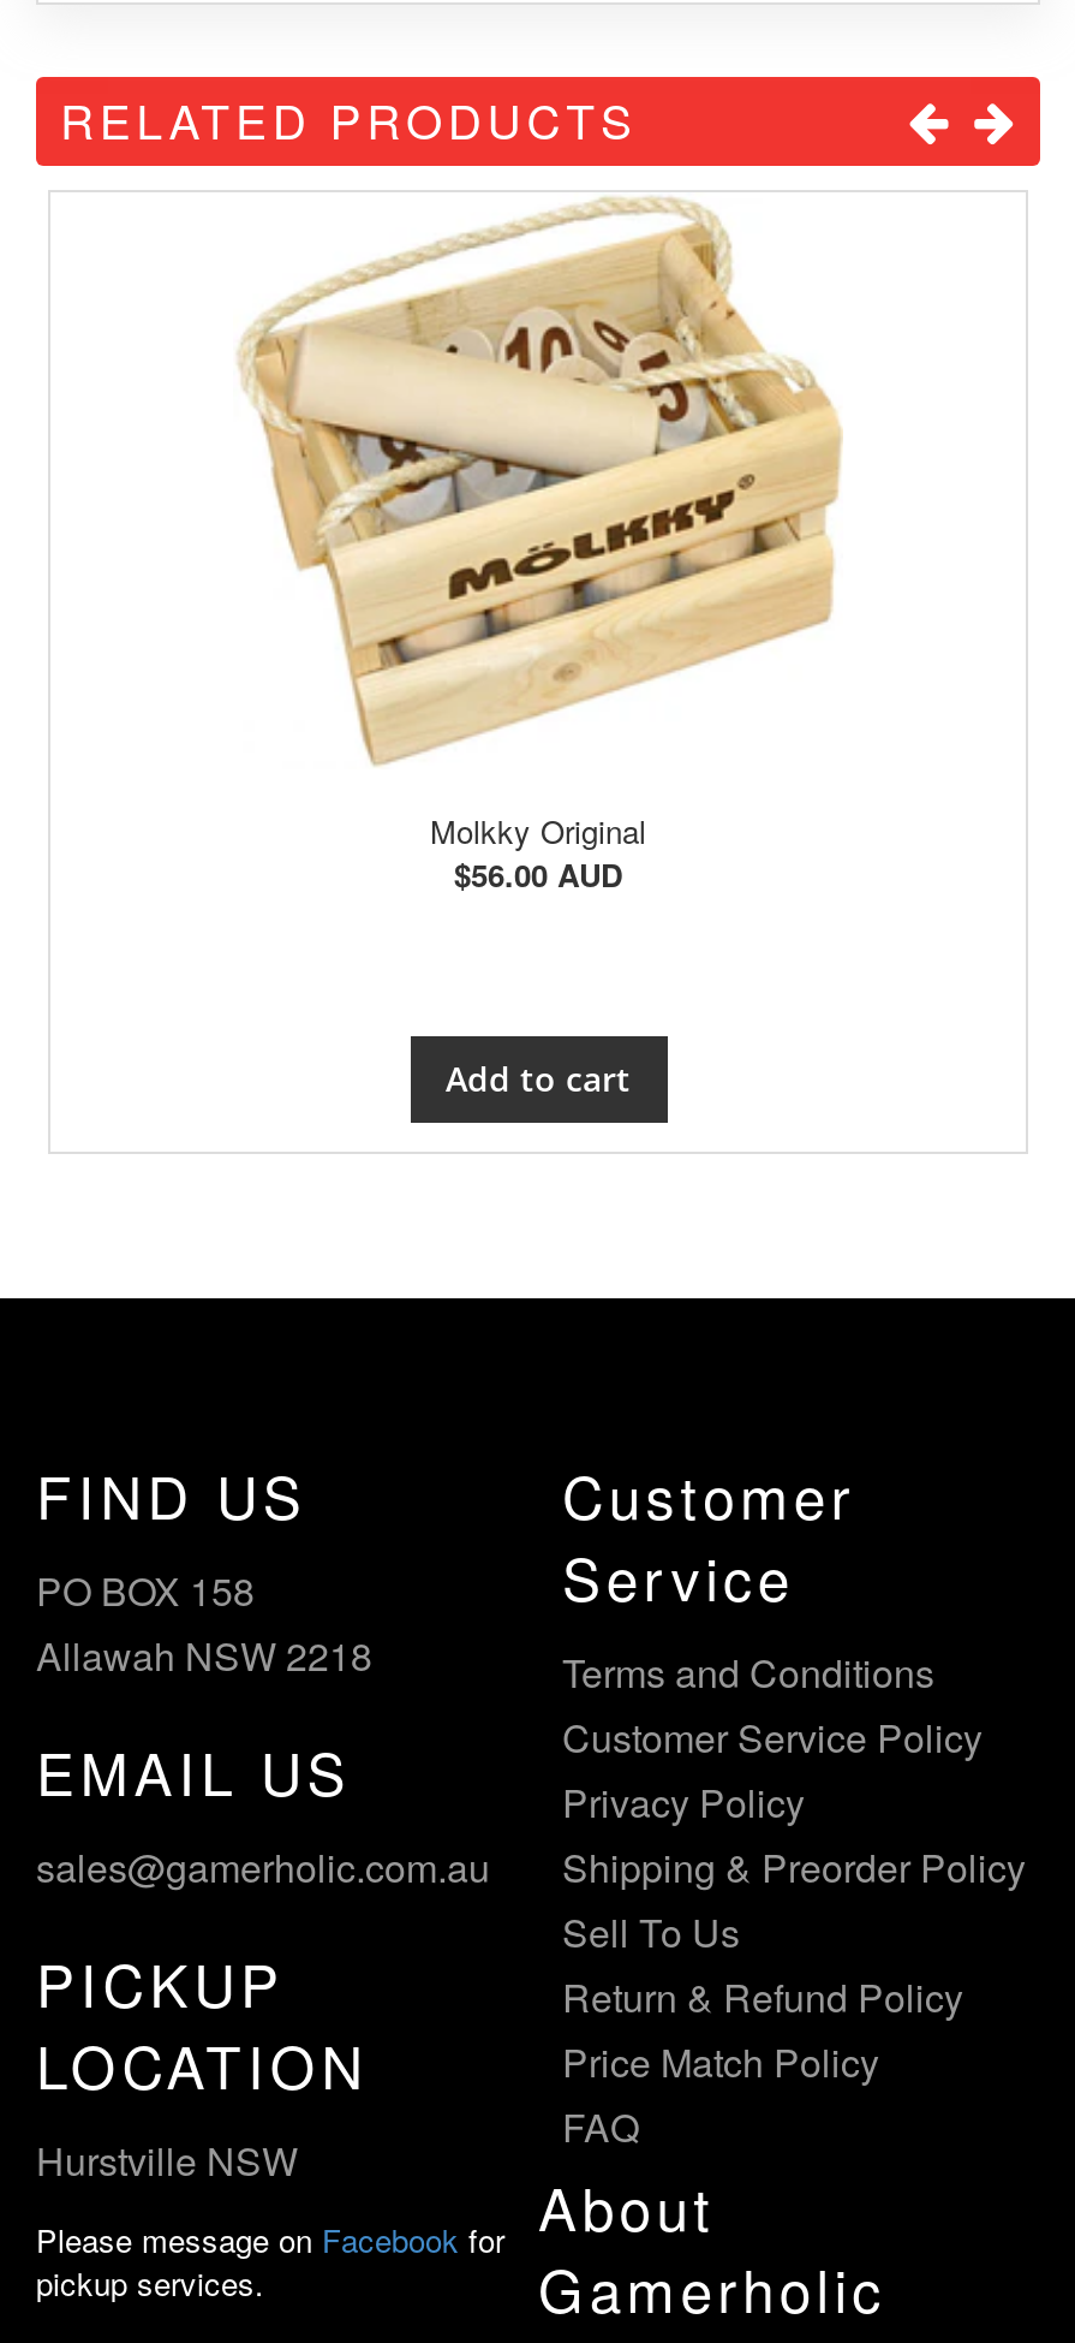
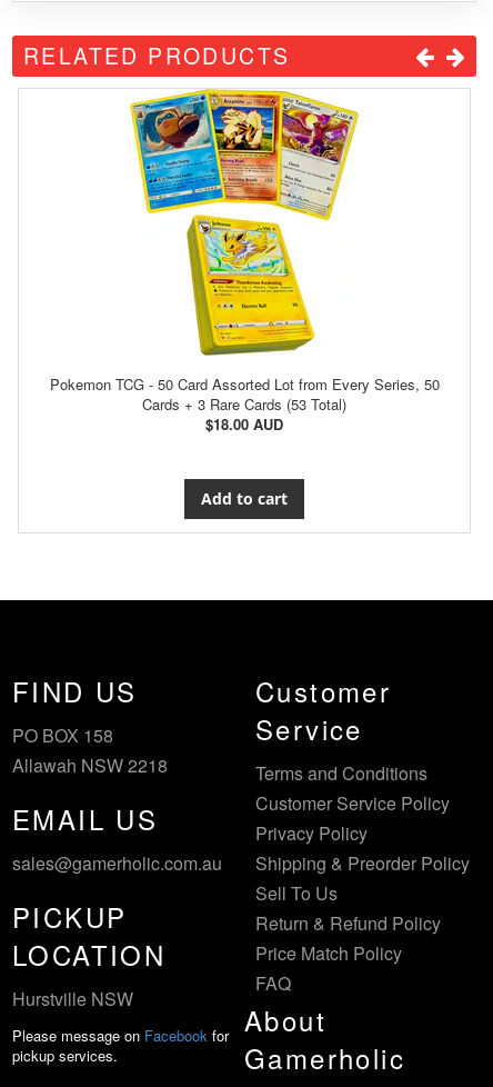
- [image]
- Molkky Original
- $56.00 AUD
+ [image]
+ Pokemon TCG - 50 Card Assorted Lot from Every Series, 50
+ Cards + 3 Rare Cards (53 Total)
+ $18.00 AUD
